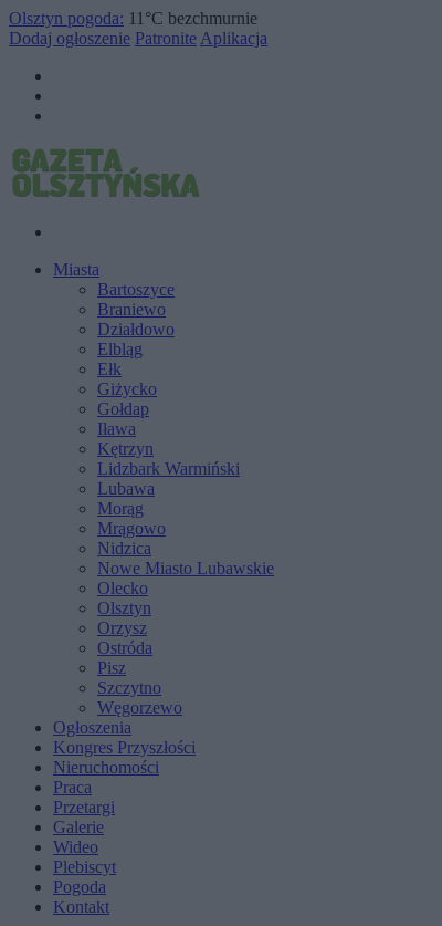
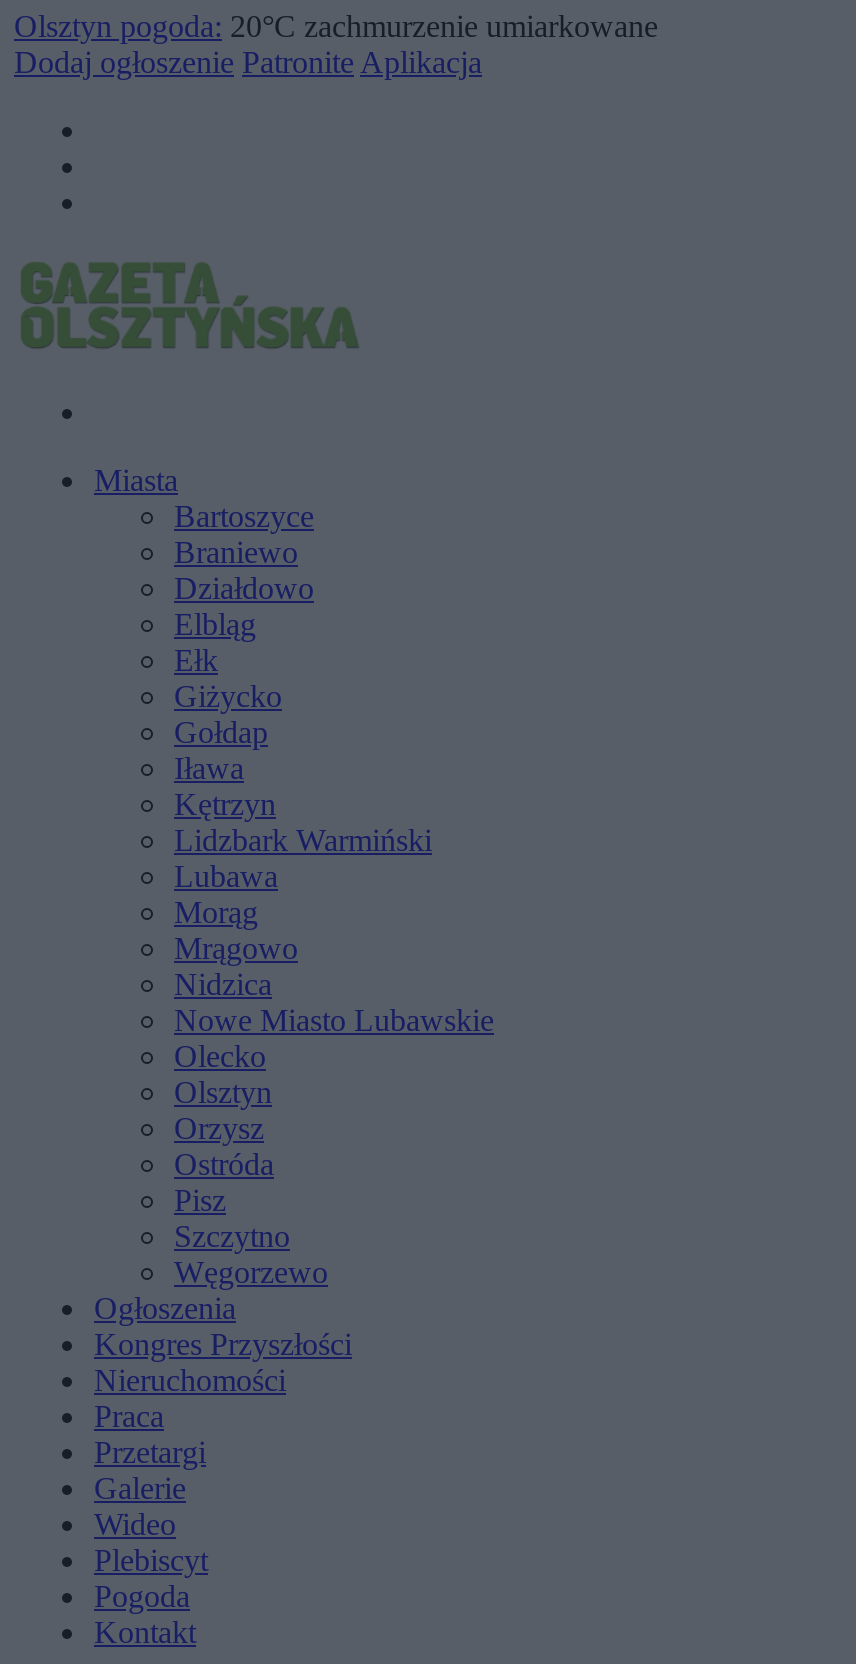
- Olsztyn pogoda: 11°C bezchmurnie
+ Olsztyn pogoda: 20°C zachmurzenie umiarkowane
